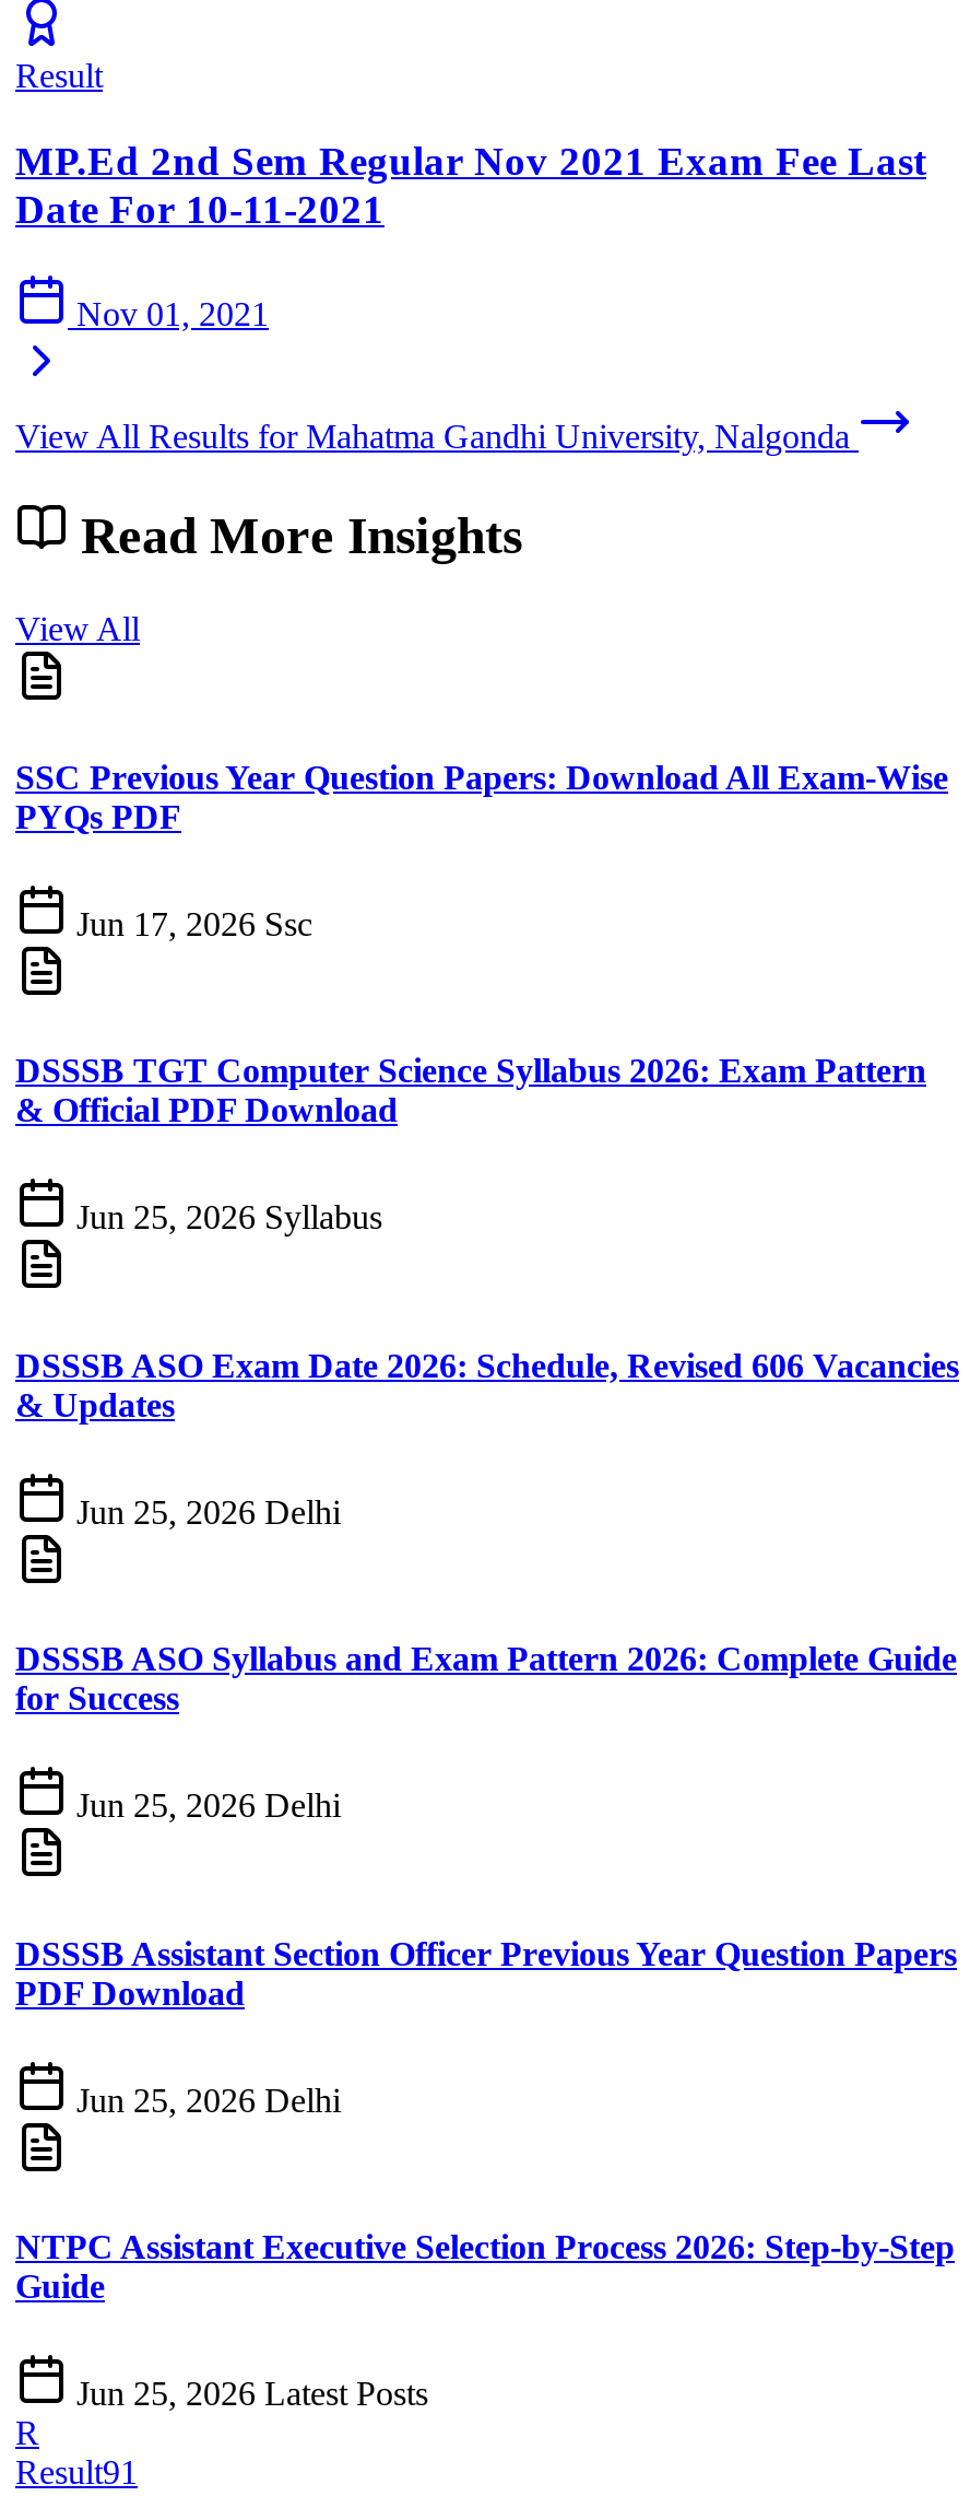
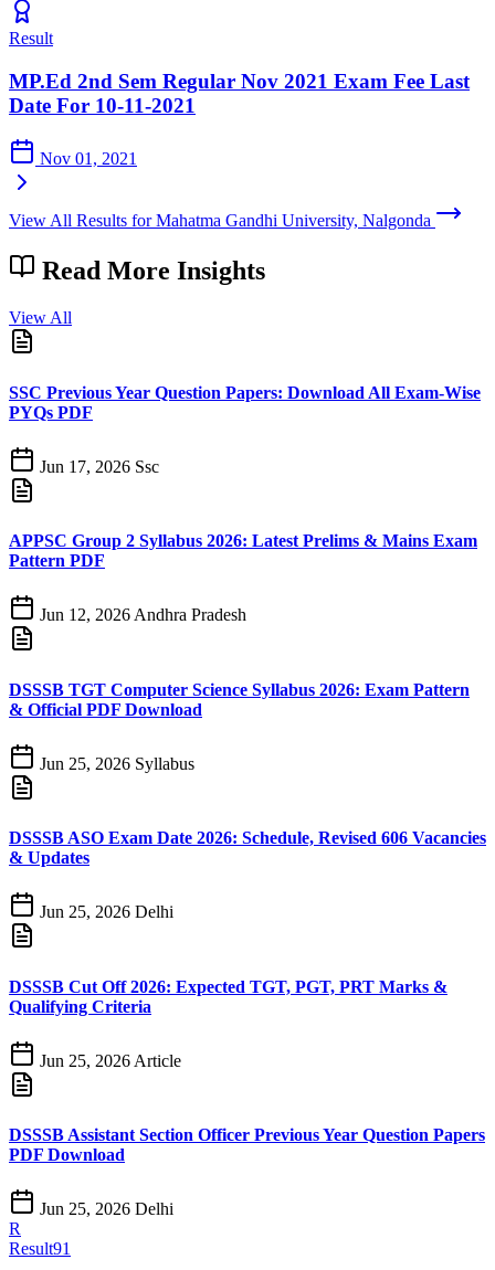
+ APPSC Group 2 Syllabus 2026: Latest Prelims & Mains Exam
+ Pattern PDF
+ Jun 12, 2026 Andhra Pradesh

moved down: DSSSB TGT Computer Science Syllabus 2026: Exam Pattern | & Official PDF Download | Jun 25, 2026 Syllabus | DSSSB ASO Exam Date 2026: Schedule, Revised 606 Vacancies | & Updates | Jun 25, 2026 Delhi

- DSSSB ASO Syllabus and Exam Pattern 2026: Complete Guide
- for Success
+ DSSSB Cut Off 2026: Expected TGT, PGT, PRT Marks &
+ Qualifying Criteria

- Jun 25, 2026 Delhi
+ Jun 25, 2026 Article

moved down: DSSSB Assistant Section Officer Previous Year Question Papers | PDF Download | Jun 25, 2026 Delhi

- NTPC Assistant Executive Selection Process 2026: Step-by-Step
- Guide
- Jun 25, 2026 Latest Posts
